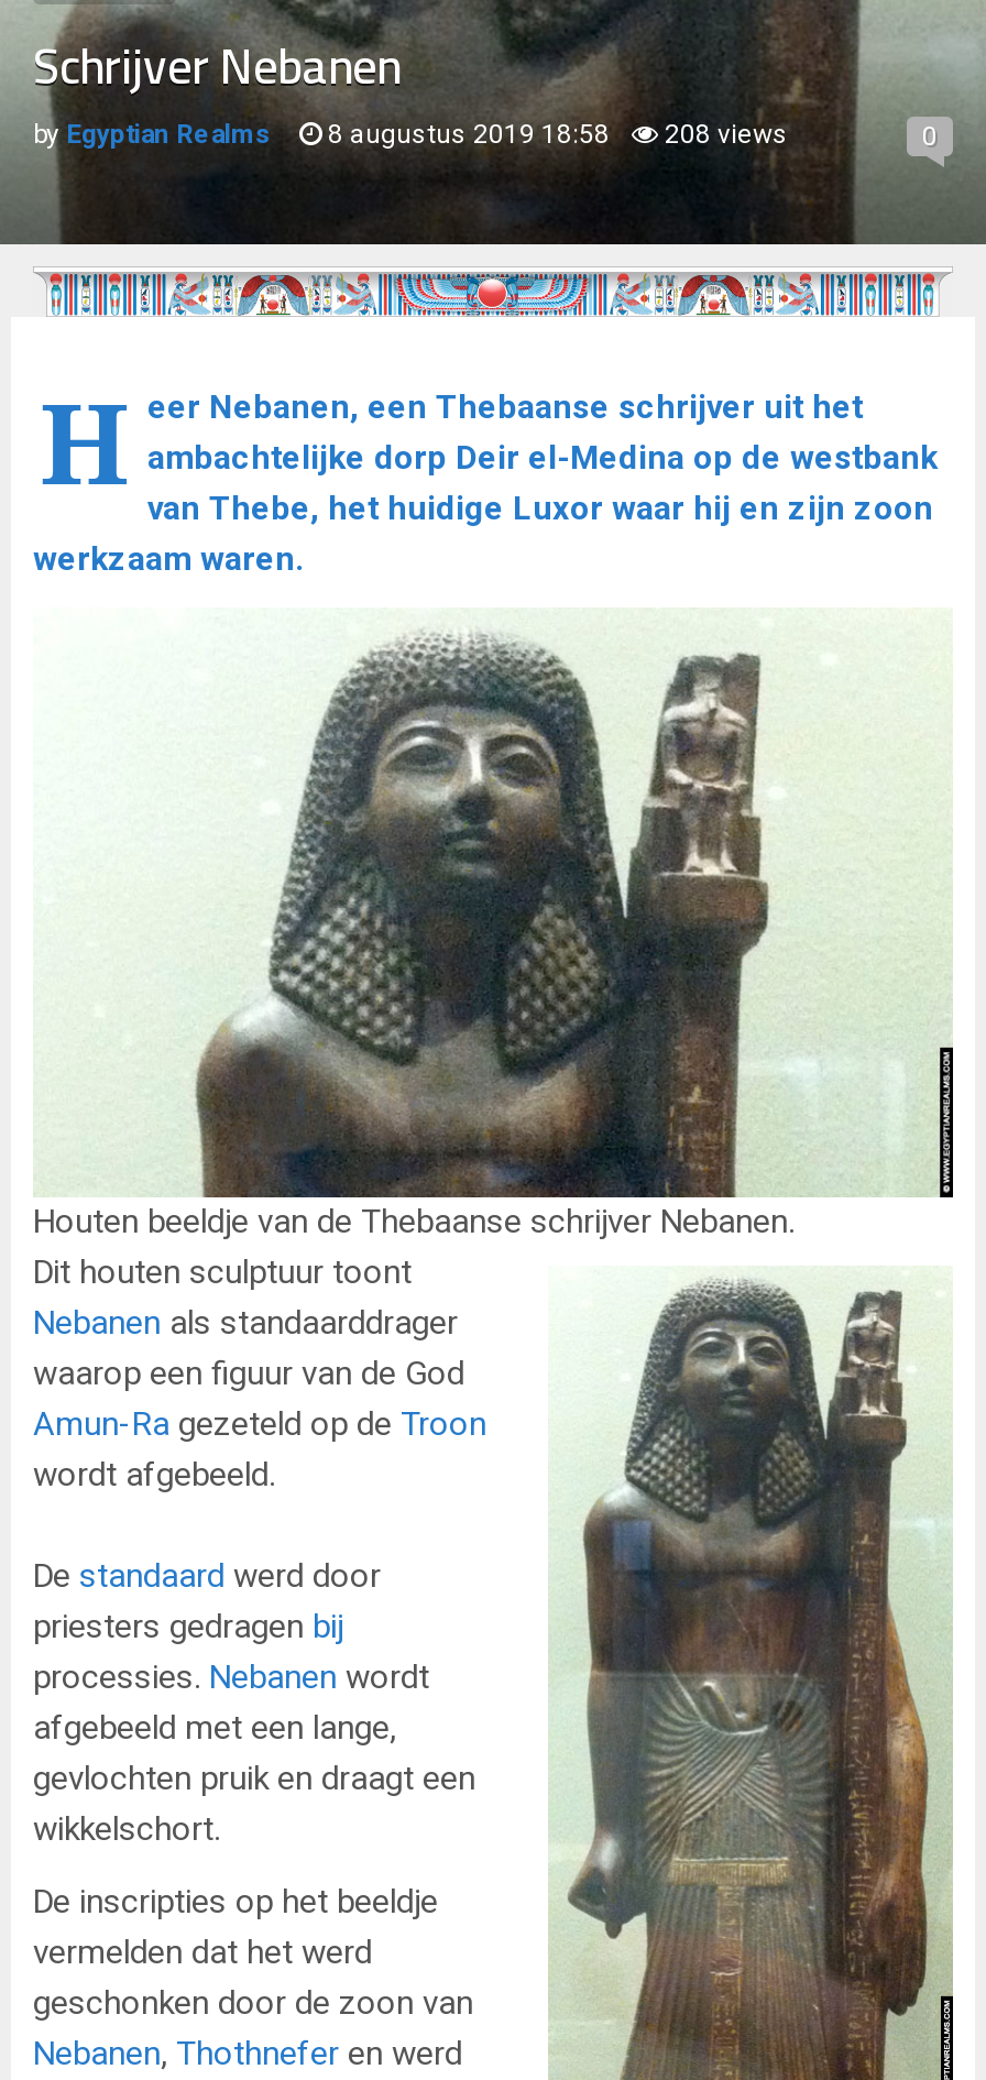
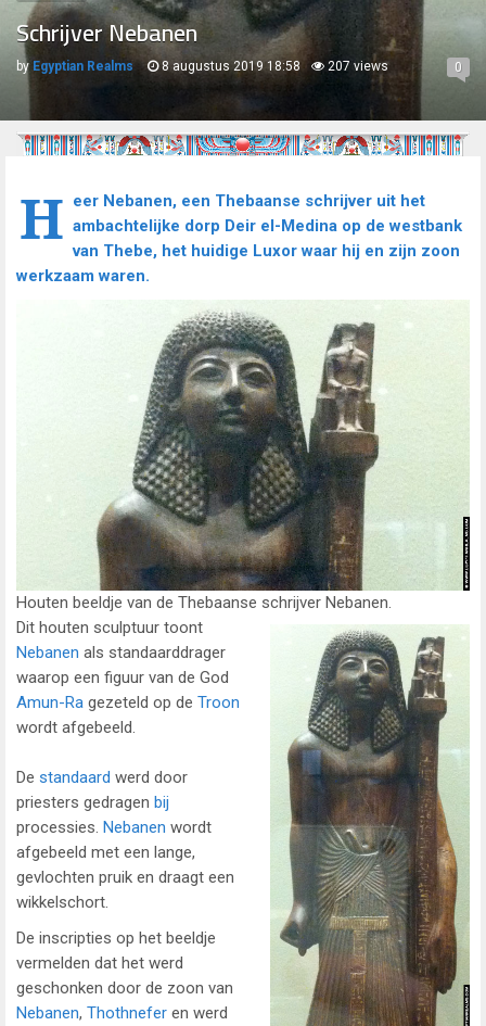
- by Egyptian Realms 8 augustus 2019 18:58 208 views
+ by Egyptian Realms 8 augustus 2019 18:58 207 views
